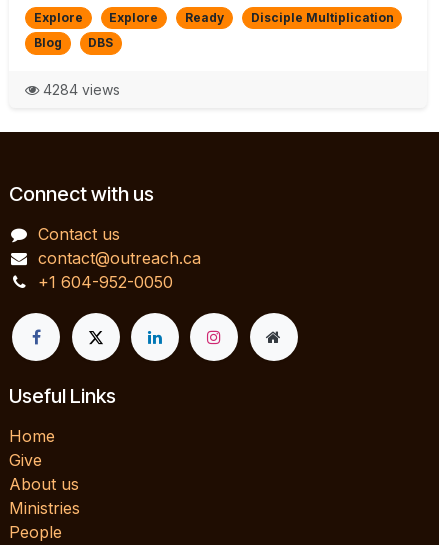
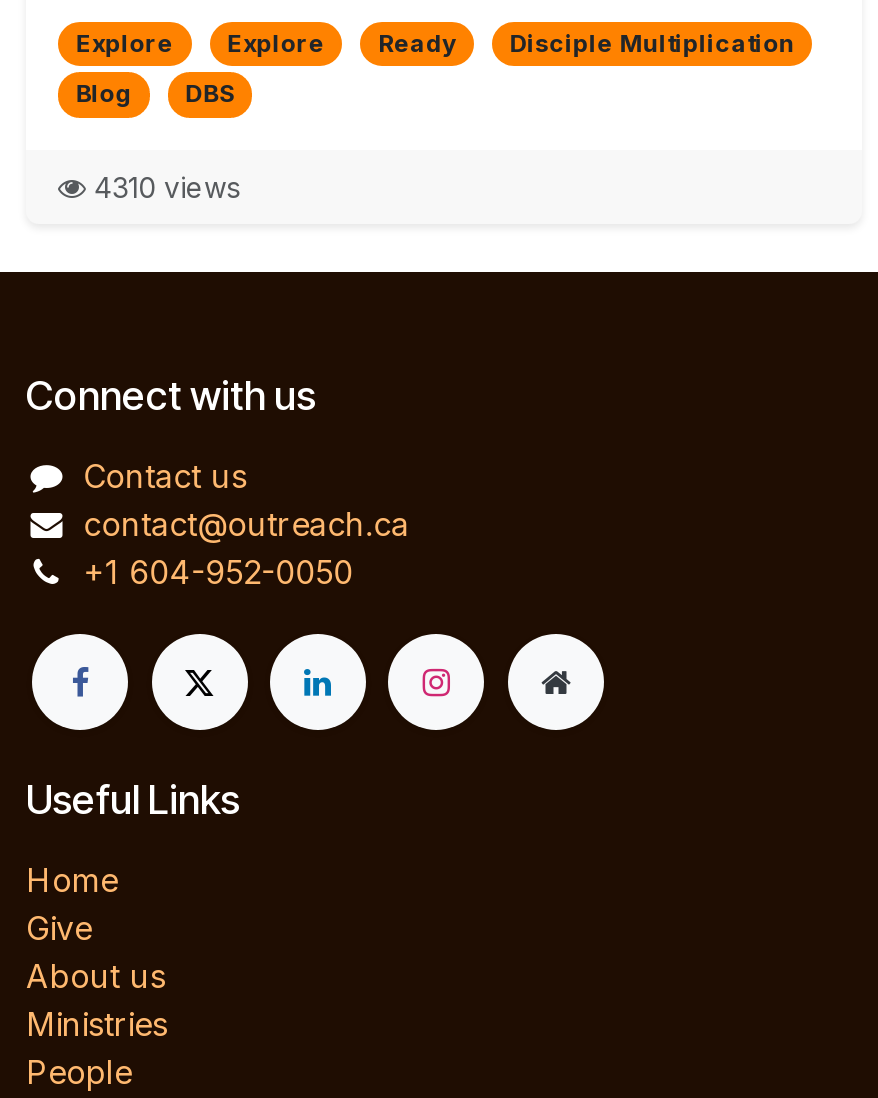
- 4284 views
+ 4310 views
